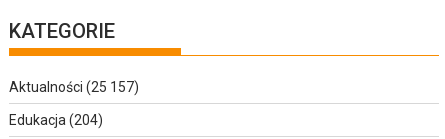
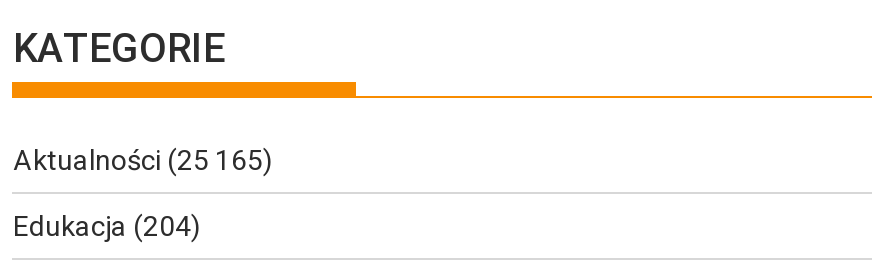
- Aktualności (25 157)
+ Aktualności (25 165)
